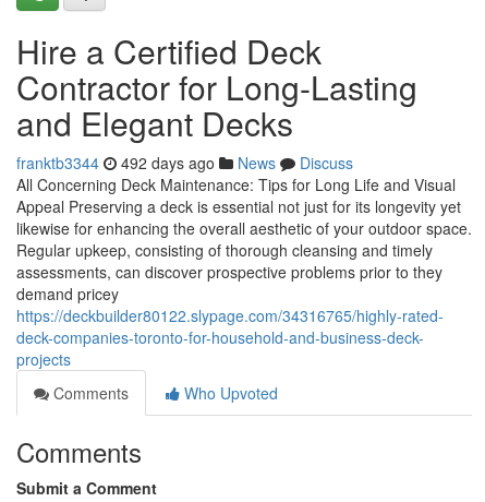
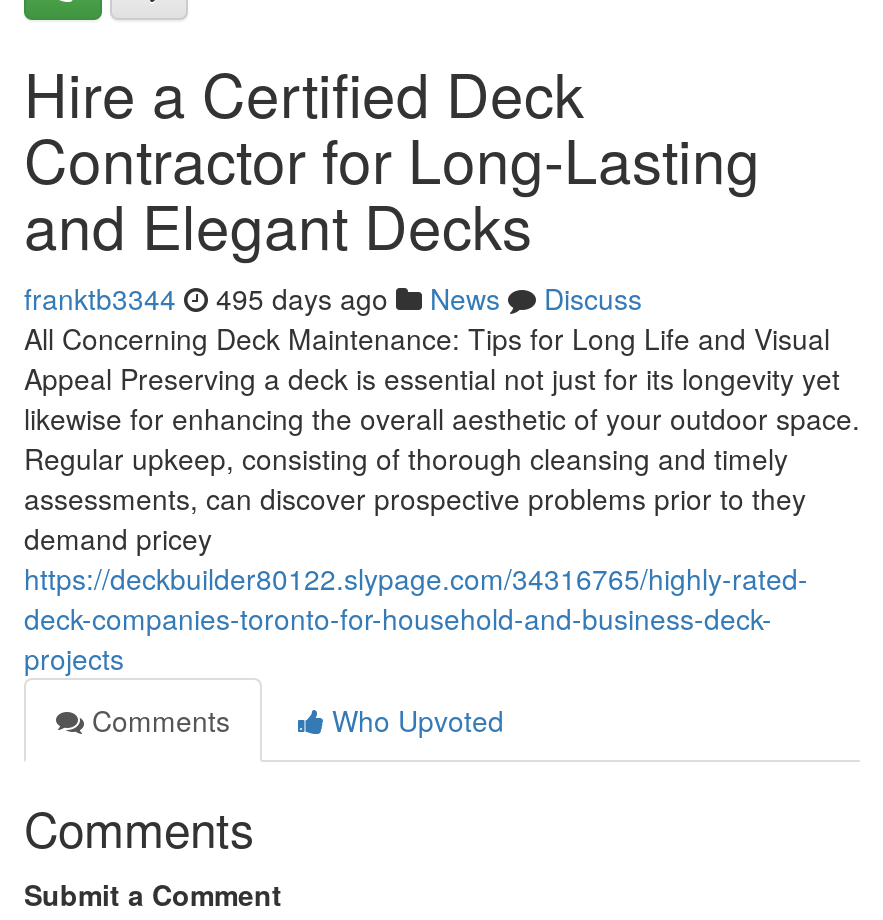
- franktb3344 492 days ago News Discuss
+ franktb3344 495 days ago News Discuss
